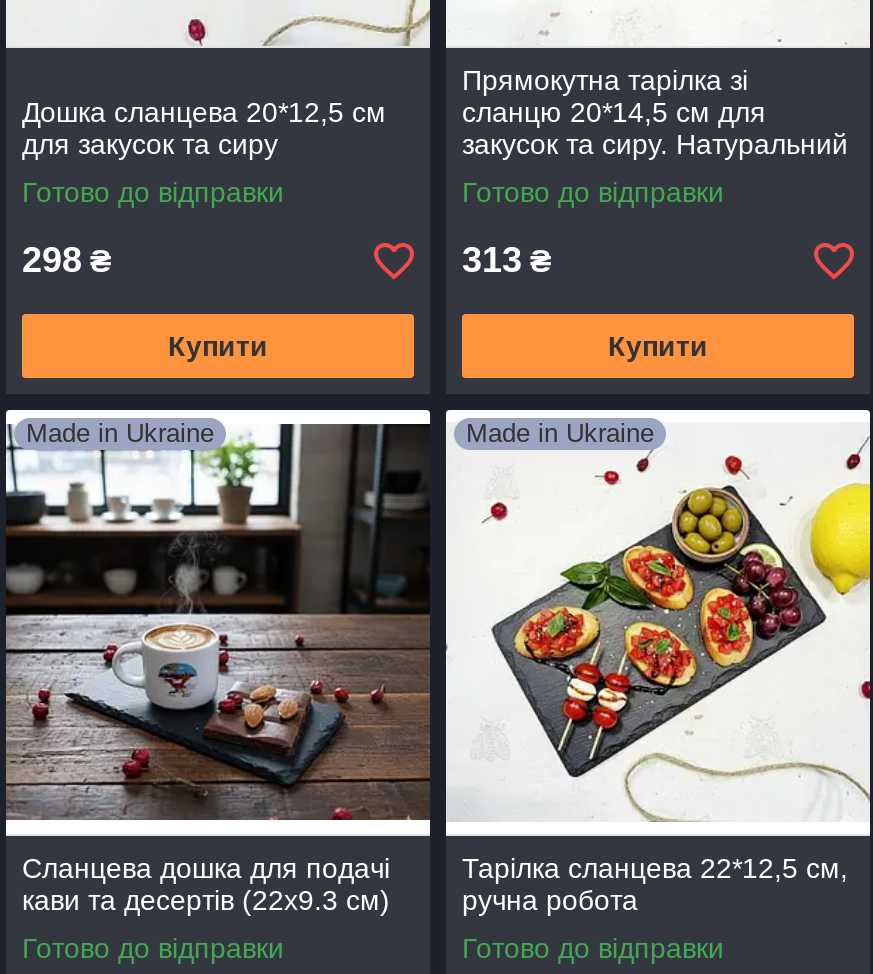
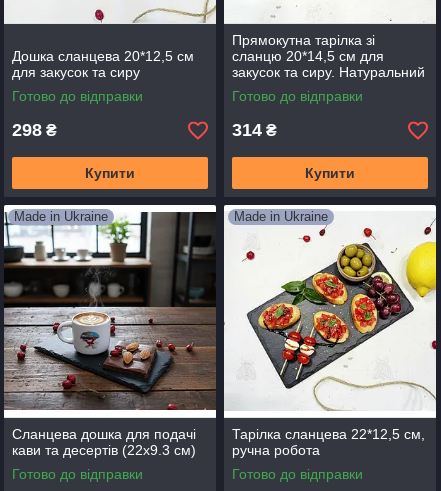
- 313 ₴
+ 314 ₴
